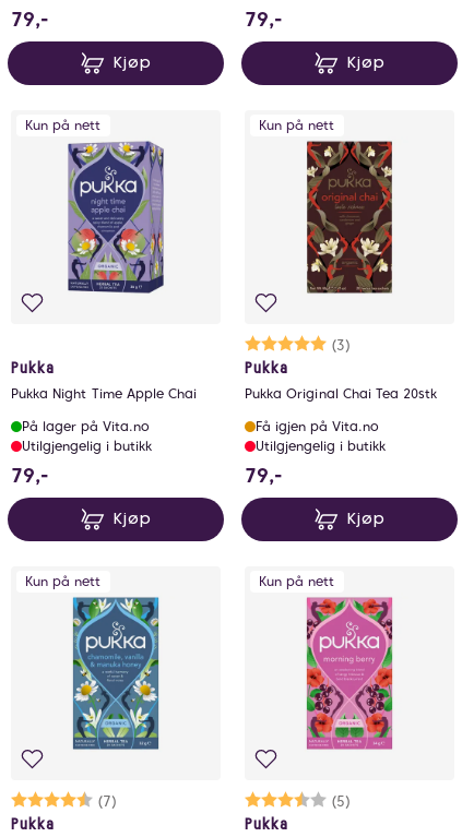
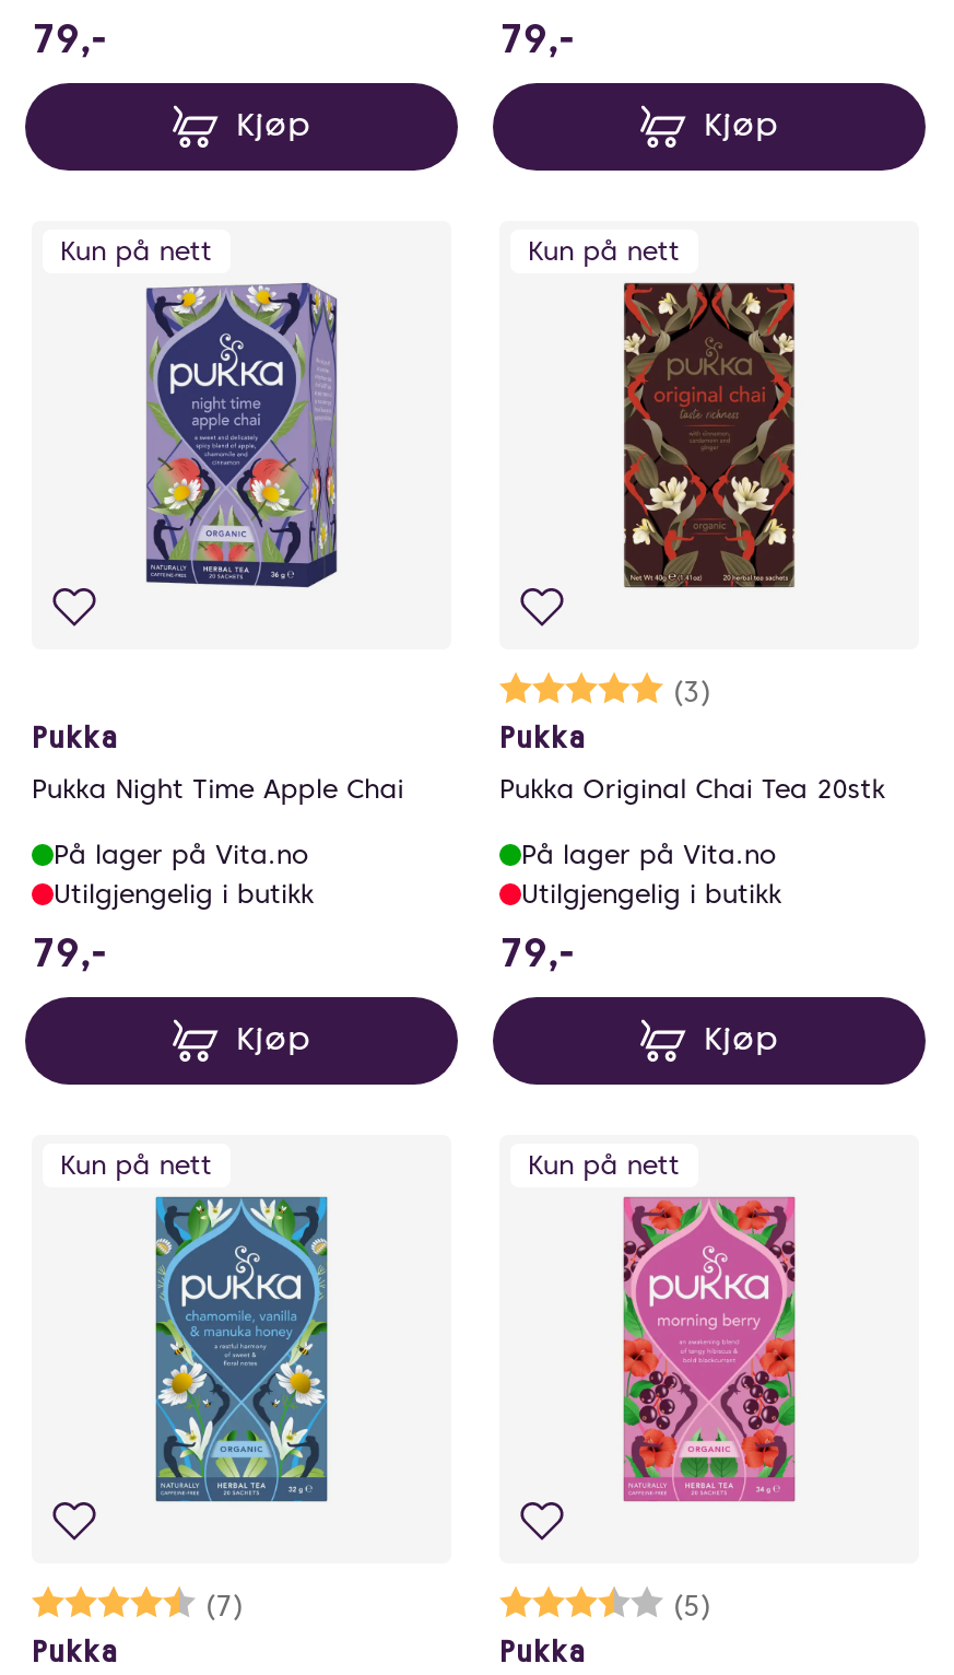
- Få igjen på Vita.no
+ På lager på Vita.no
